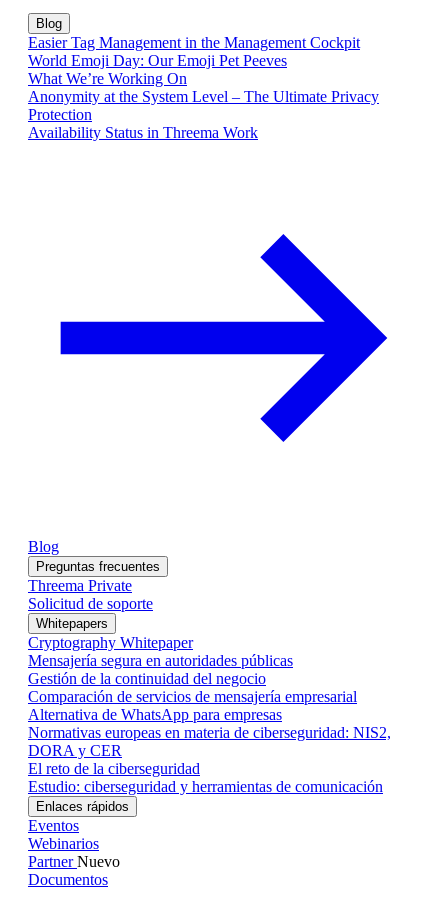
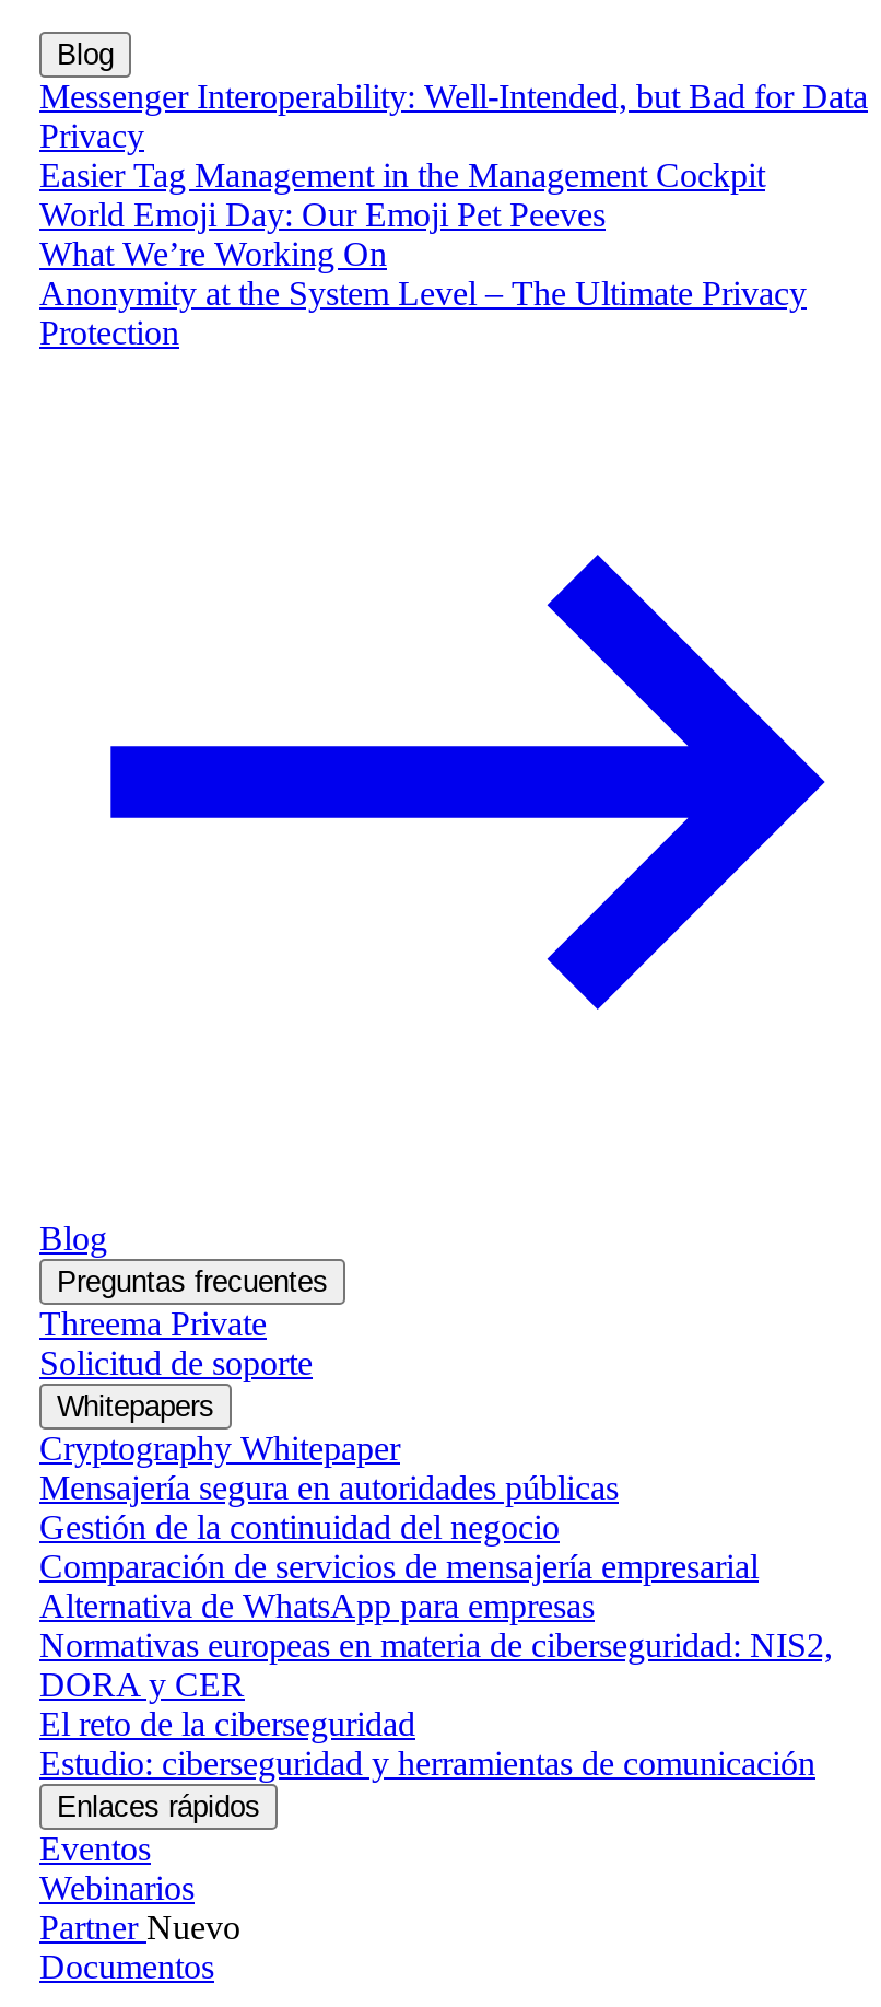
+ Messenger Interoperability: Well-Intended, but Bad for Data
+ Privacy

moved down: Easier Tag Management in the Management Cockpit | World Emoji Day: Our Emoji Pet Peeves | What We’re Working On | Anonymity at the System Level – The Ultimate Privacy | Protection

- Availability Status in Threema Work
